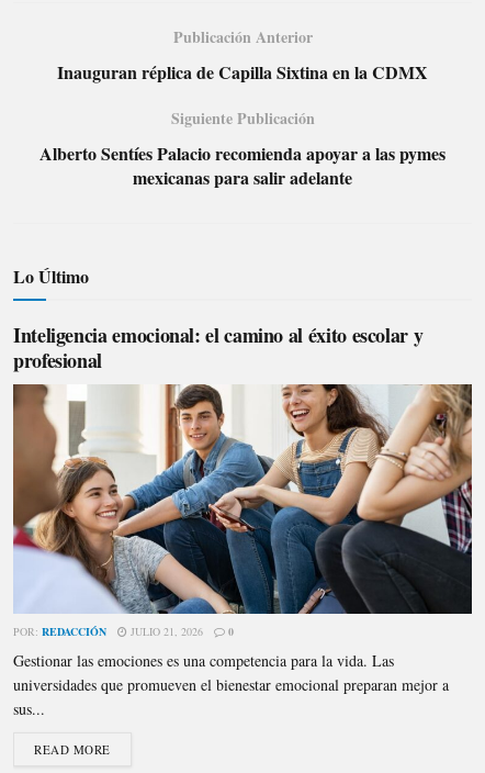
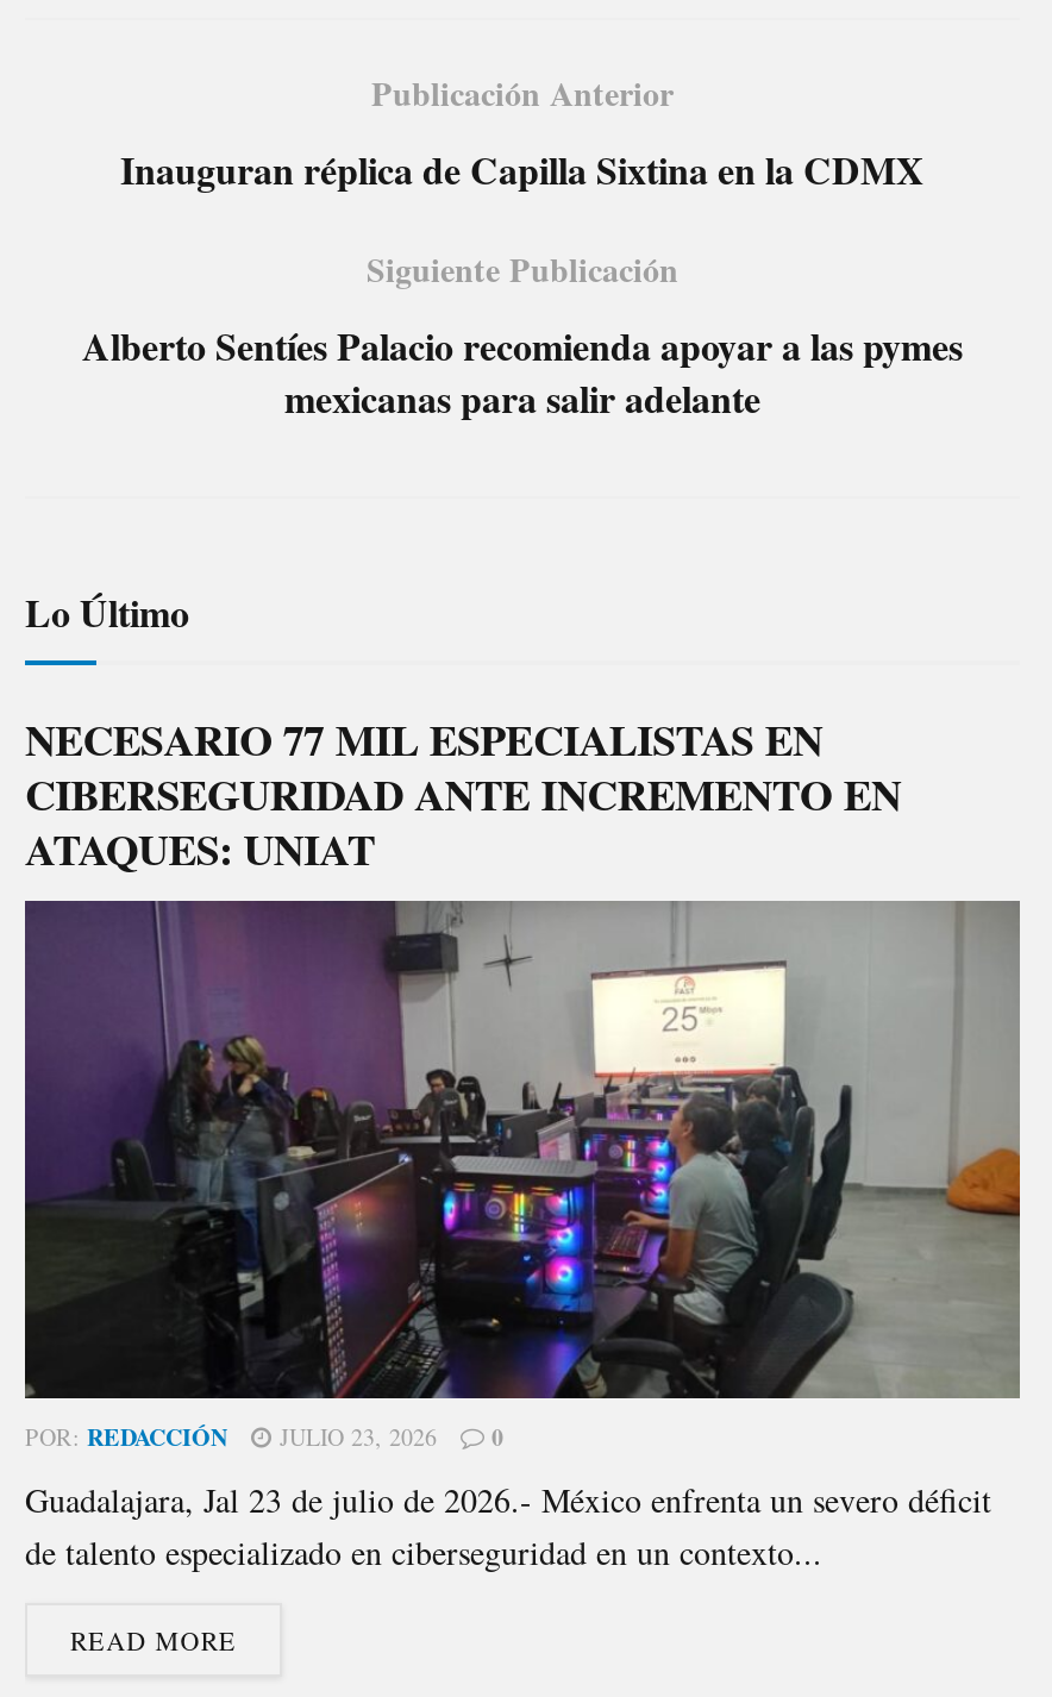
- Inteligencia emocional: el camino al éxito escolar y
- profesional
+ NECESARIO 77 MIL ESPECIALISTAS EN
+ CIBERSEGURIDAD ANTE INCREMENTO EN
+ ATAQUES: UNIAT

- [image]
- POR: REDACCIÓN JULIO 21, 2026 0
+ [image]
+ POR: REDACCIÓN JULIO 23, 2026 0

moved down: POR: REDACCIÓN | 0

- Gestionar las emociones es una competencia para la vida. Las
- universidades que promueven el bienestar emocional preparan mejor a
- sus...
+ Guadalajara, Jal 23 de julio de 2026.- México enfrenta un severo déficit
+ de talento especializado en ciberseguridad en un contexto...
